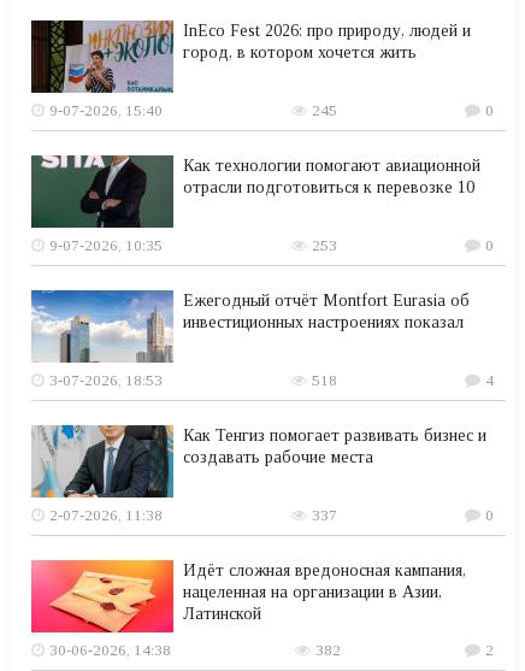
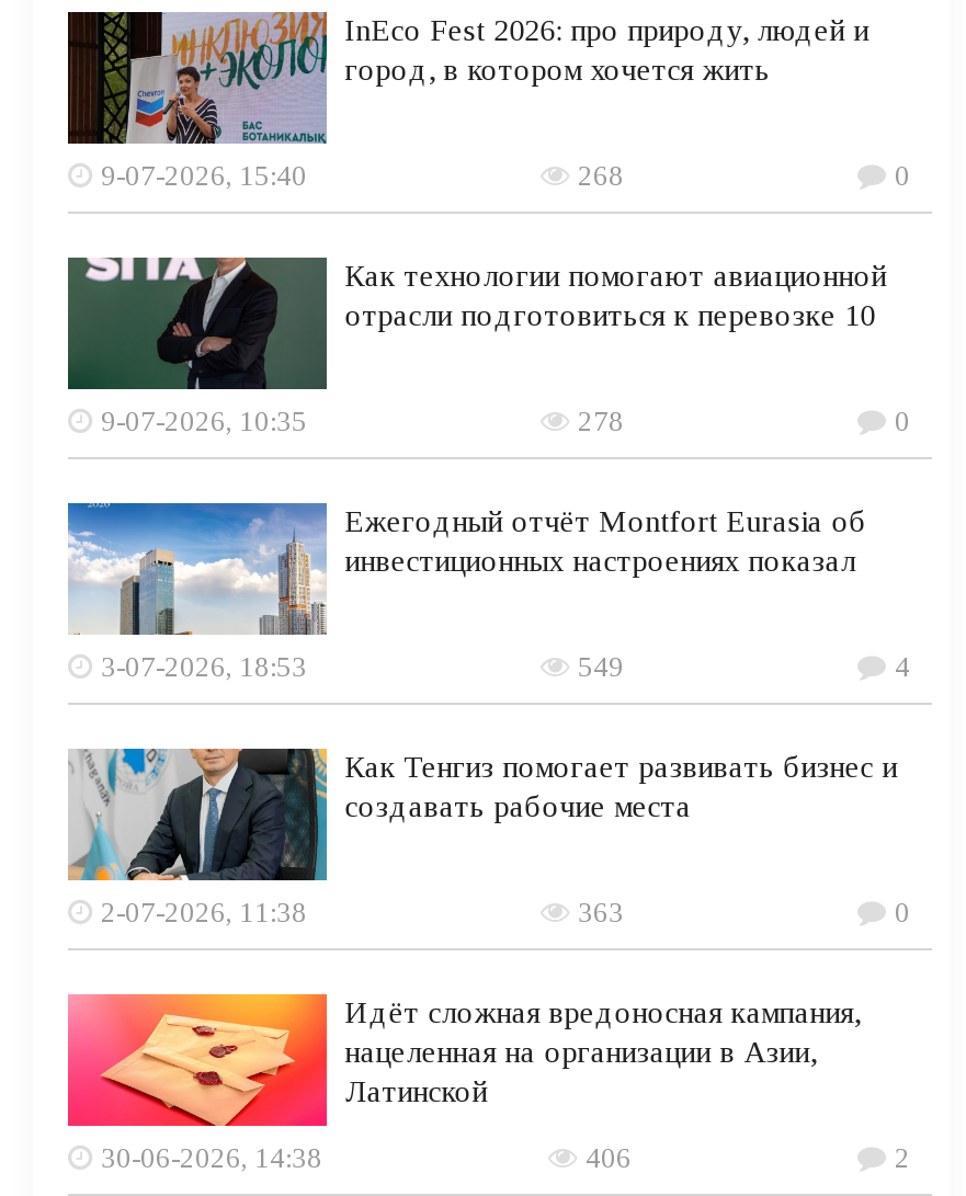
- 245
+ 268

- 253
+ 278

- 518
+ 549

- 337
+ 363

- 382
+ 406
